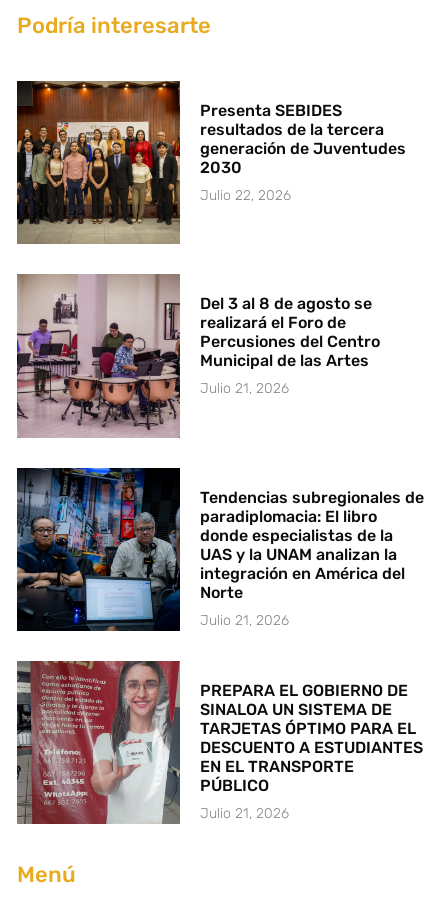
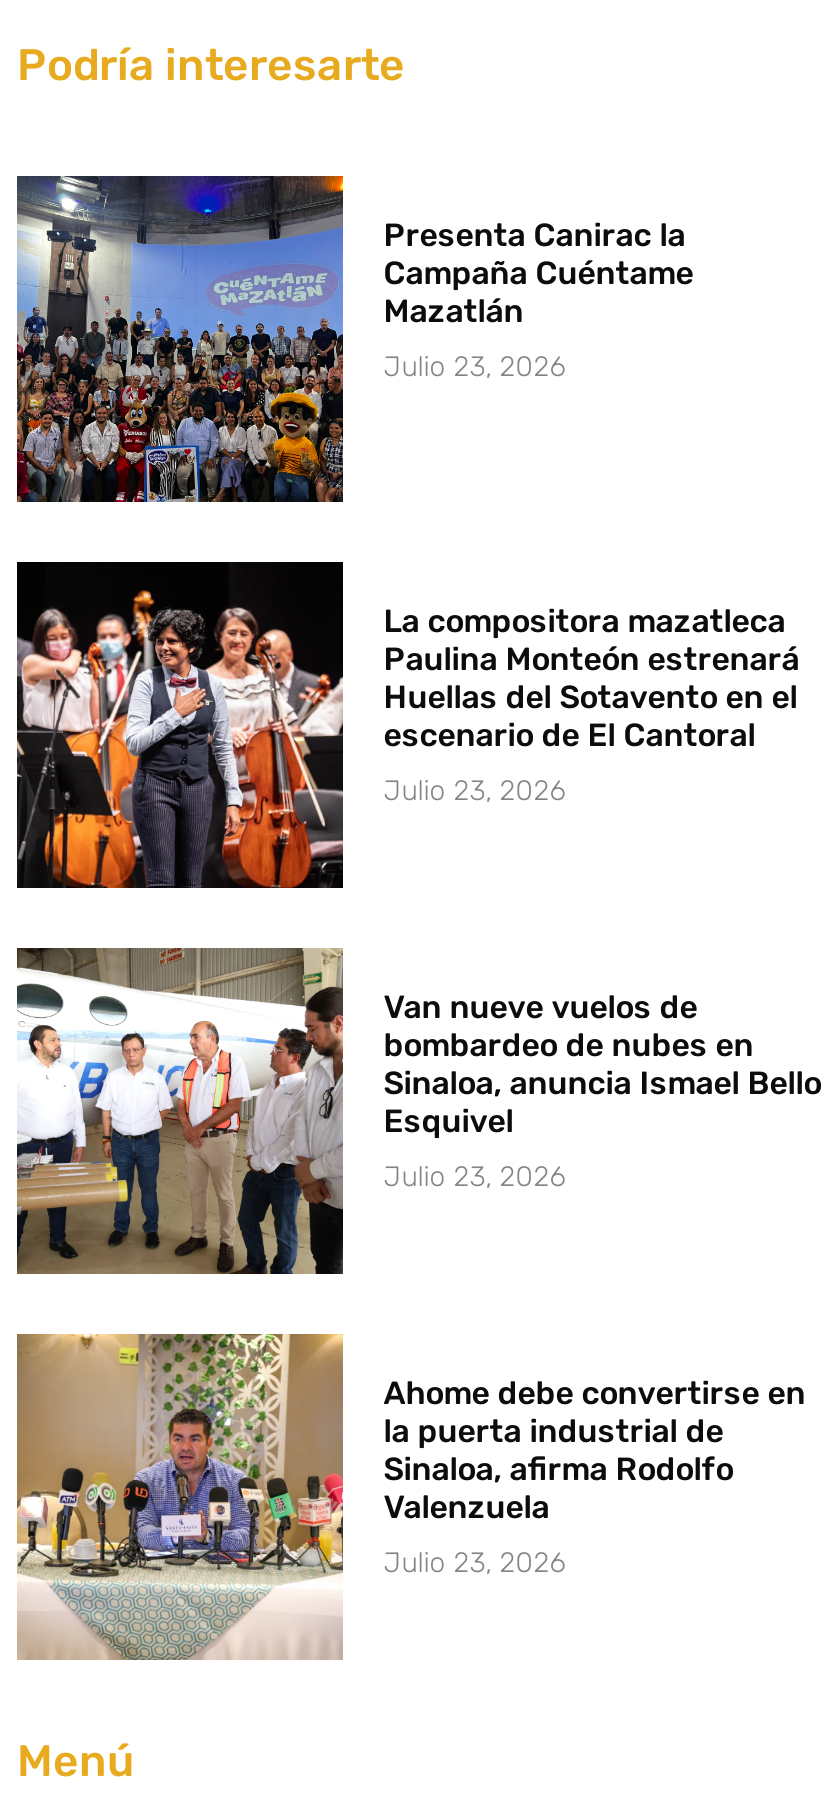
- [image]
- Presenta SEBIDES
- resultados de la tercera
- generación de Juventudes
- 2030
+ [image]
+ Presenta Canirac la
+ Campaña Cuéntame
+ Mazatlán

- Julio 22, 2026
+ Julio 23, 2026

- [image]
- Del 3 al 8 de agosto se
- realizará el Foro de
- Percusiones del Centro
- Municipal de las Artes
+ [image]
+ La compositora mazatleca
+ Paulina Monteón estrenará
+ Huellas del Sotavento en el
+ escenario de El Cantoral

- Julio 21, 2026
+ Julio 23, 2026

- [image]
- Tendencias subregionales de
- paradiplomacia: El libro
- donde especialistas de la
- UAS y la UNAM analizan la
- integración en América del
- Norte
+ [image]
+ Van nueve vuelos de
+ bombardeo de nubes en
+ Sinaloa, anuncia Ismael Bello
+ Esquivel

- Julio 21, 2026
+ Julio 23, 2026

- [image]
- PREPARA EL GOBIERNO DE
- SINALOA UN SISTEMA DE
- TARJETAS ÓPTIMO PARA EL
- DESCUENTO A ESTUDIANTES
- EN EL TRANSPORTE
- PÚBLICO
+ [image]
+ Ahome debe convertirse en
+ la puerta industrial de
+ Sinaloa, afirma Rodolfo
+ Valenzuela

- Julio 21, 2026
+ Julio 23, 2026
